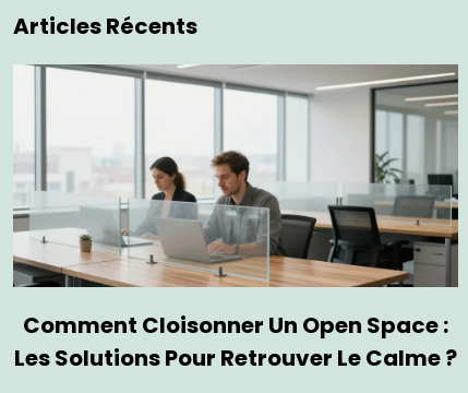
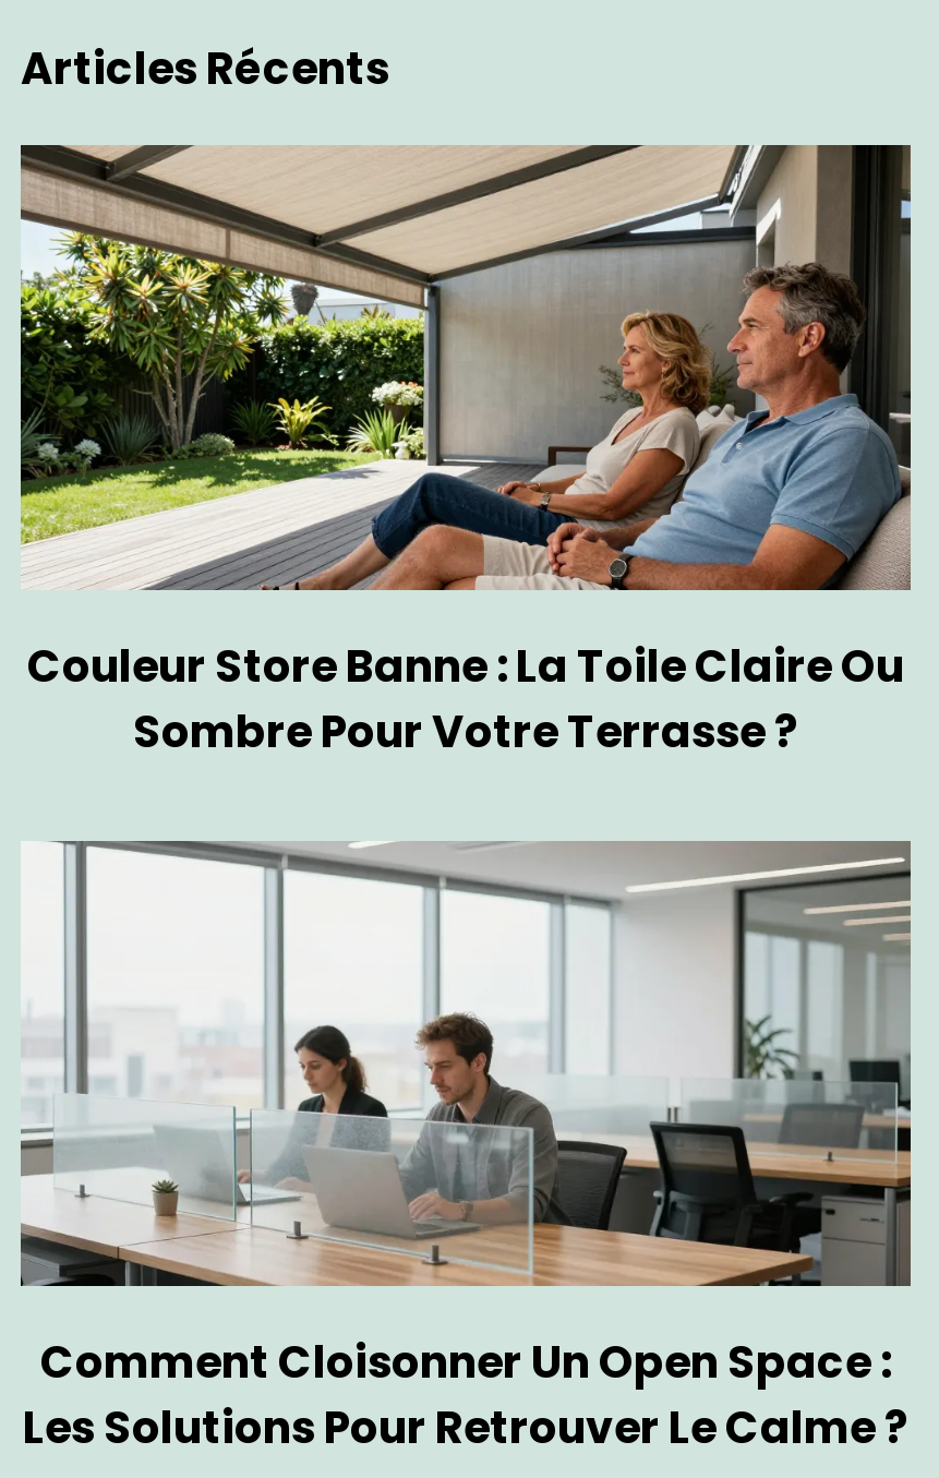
+ [image]
+ Couleur Store Banne : La Toile Claire Ou
+ Sombre Pour Votre Terrasse ?
